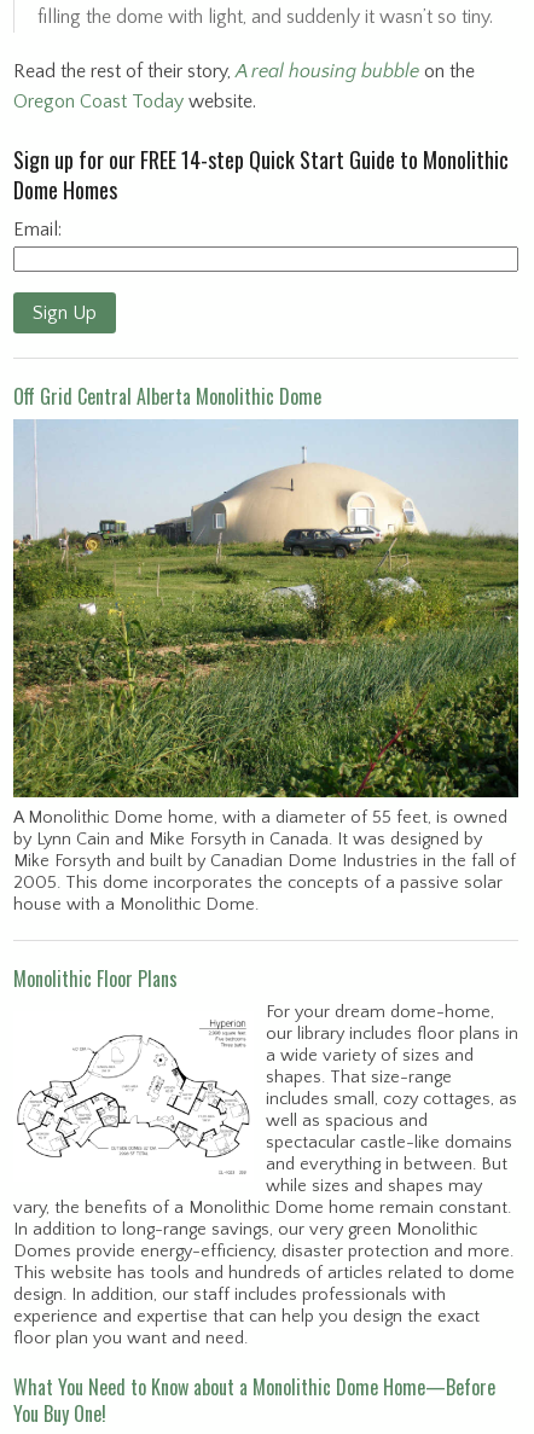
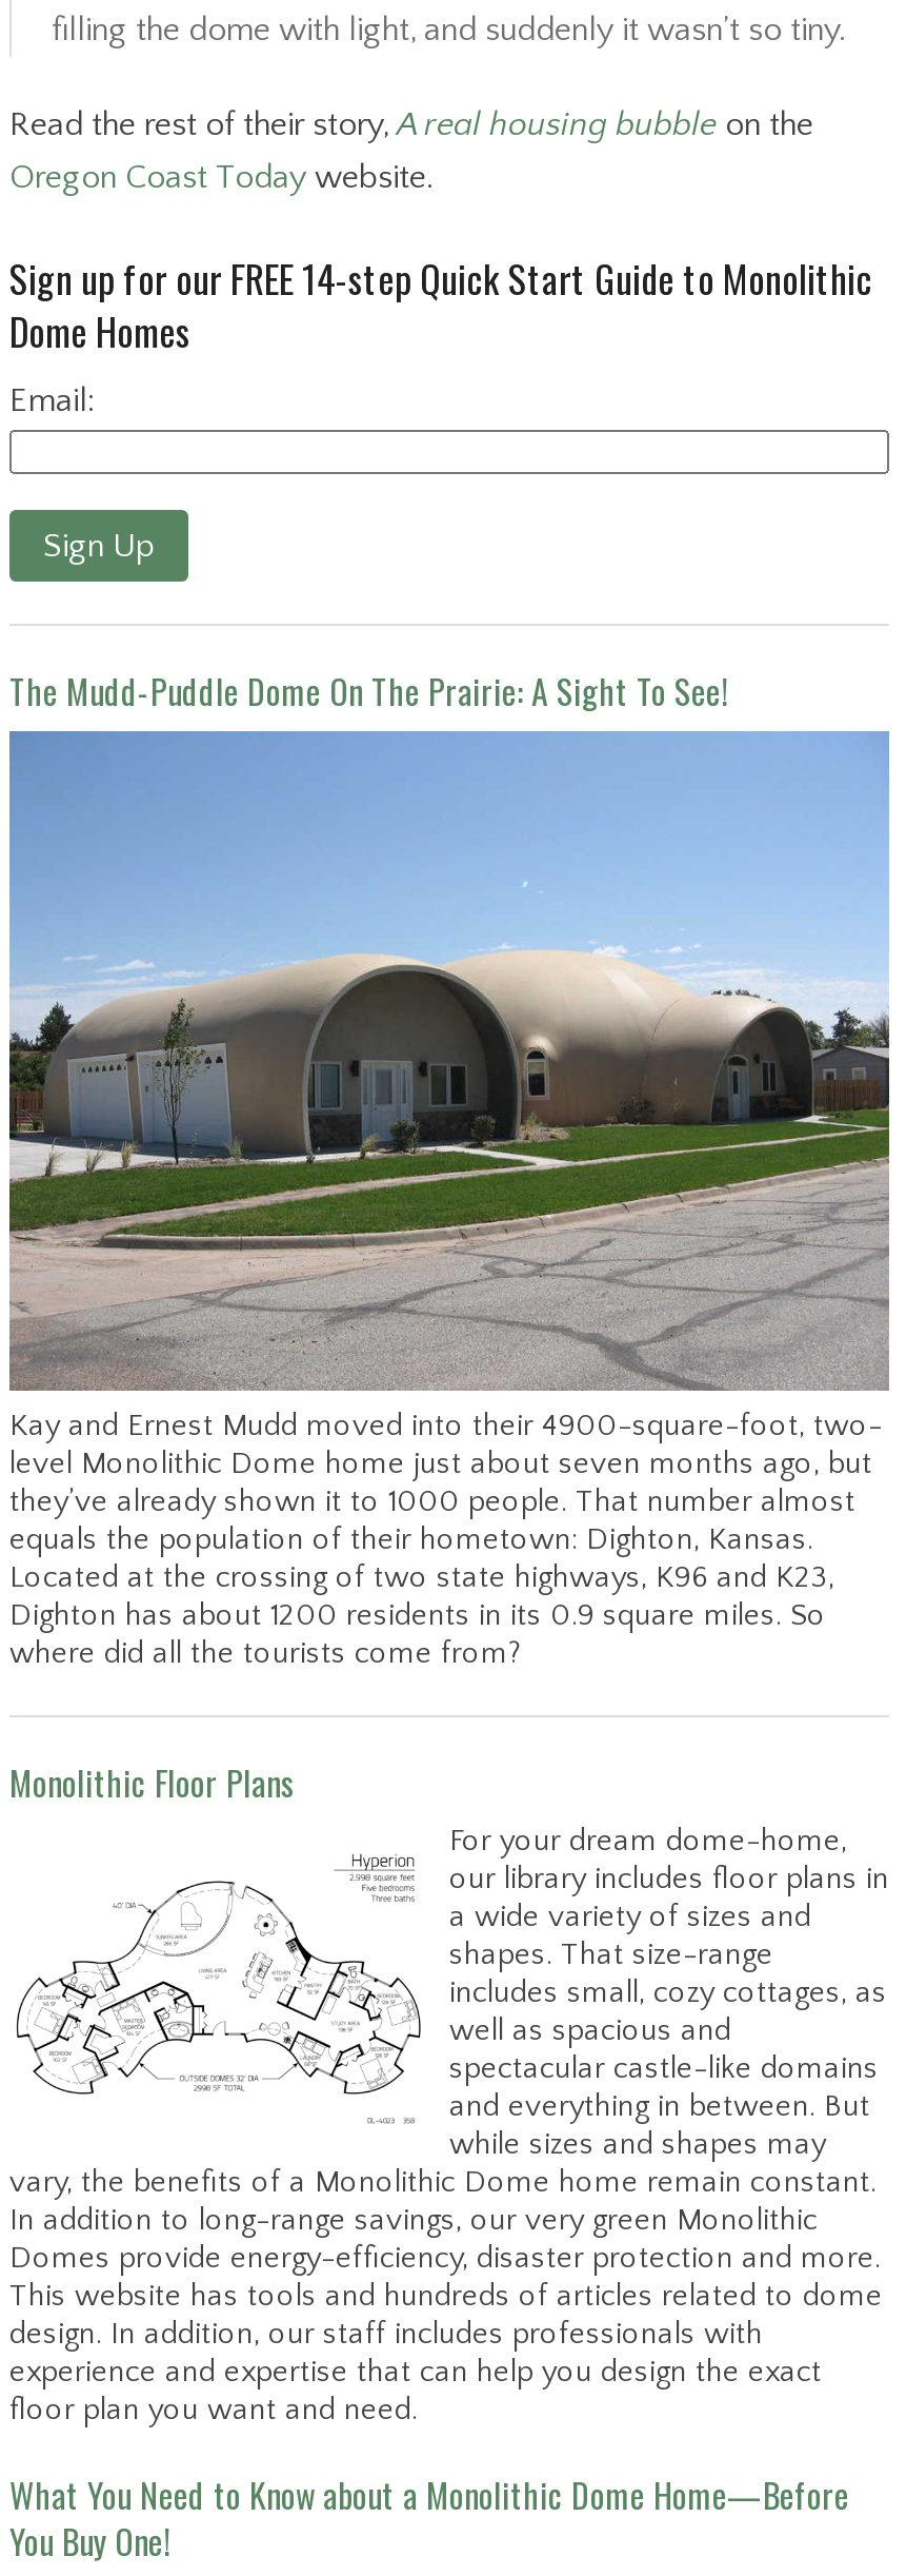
- Off Grid Central Alberta Monolithic Dome
+ The Mudd-Puddle Dome On The Prairie: A Sight To See!

- [image]
+ [image]

- A Monolithic Dome home, with a diameter of 55 feet, is owned
- by Lynn Cain and Mike Forsyth in Canada. It was designed by
- Mike Forsyth and built by Canadian Dome Industries in the fall of
- 2005. This dome incorporates the concepts of a passive solar
- house with a Monolithic Dome.
+ Kay and Ernest Mudd moved into their 4900-square-foot, two-
+ level Monolithic Dome home just about seven months ago, but
+ they’ve already shown it to 1000 people. That number almost
+ equals the population of their hometown: Dighton, Kansas.
+ Located at the crossing of two state highways, K96 and K23,
+ Dighton has about 1200 residents in its 0.9 square miles. So
+ where did all the tourists come from?
